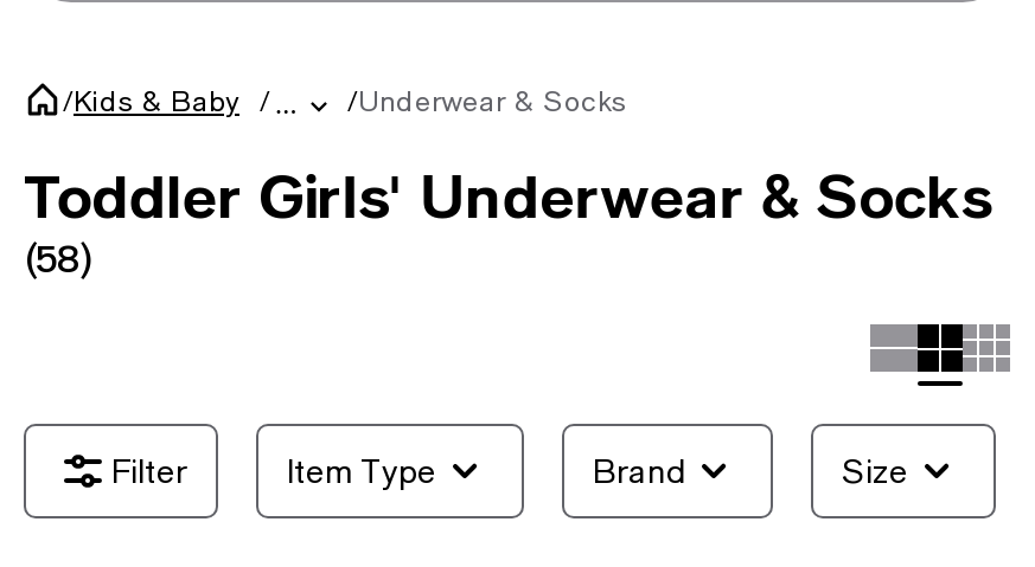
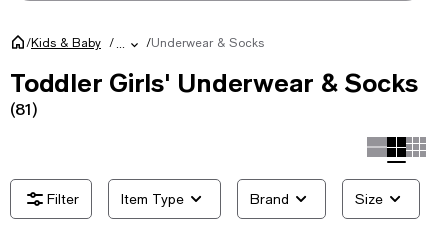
- (58)
+ (81)
